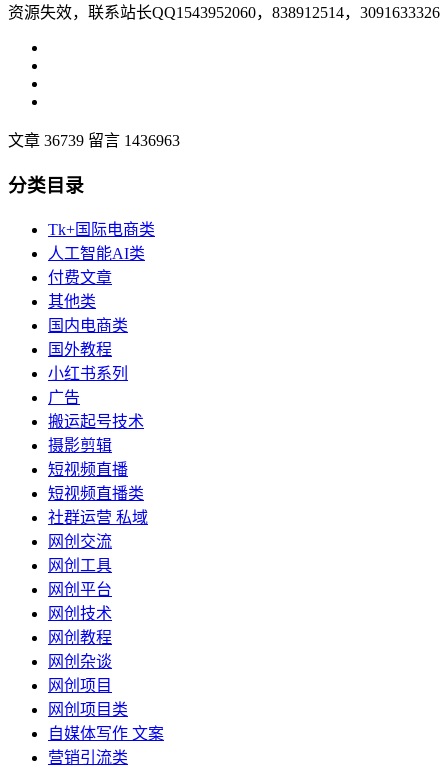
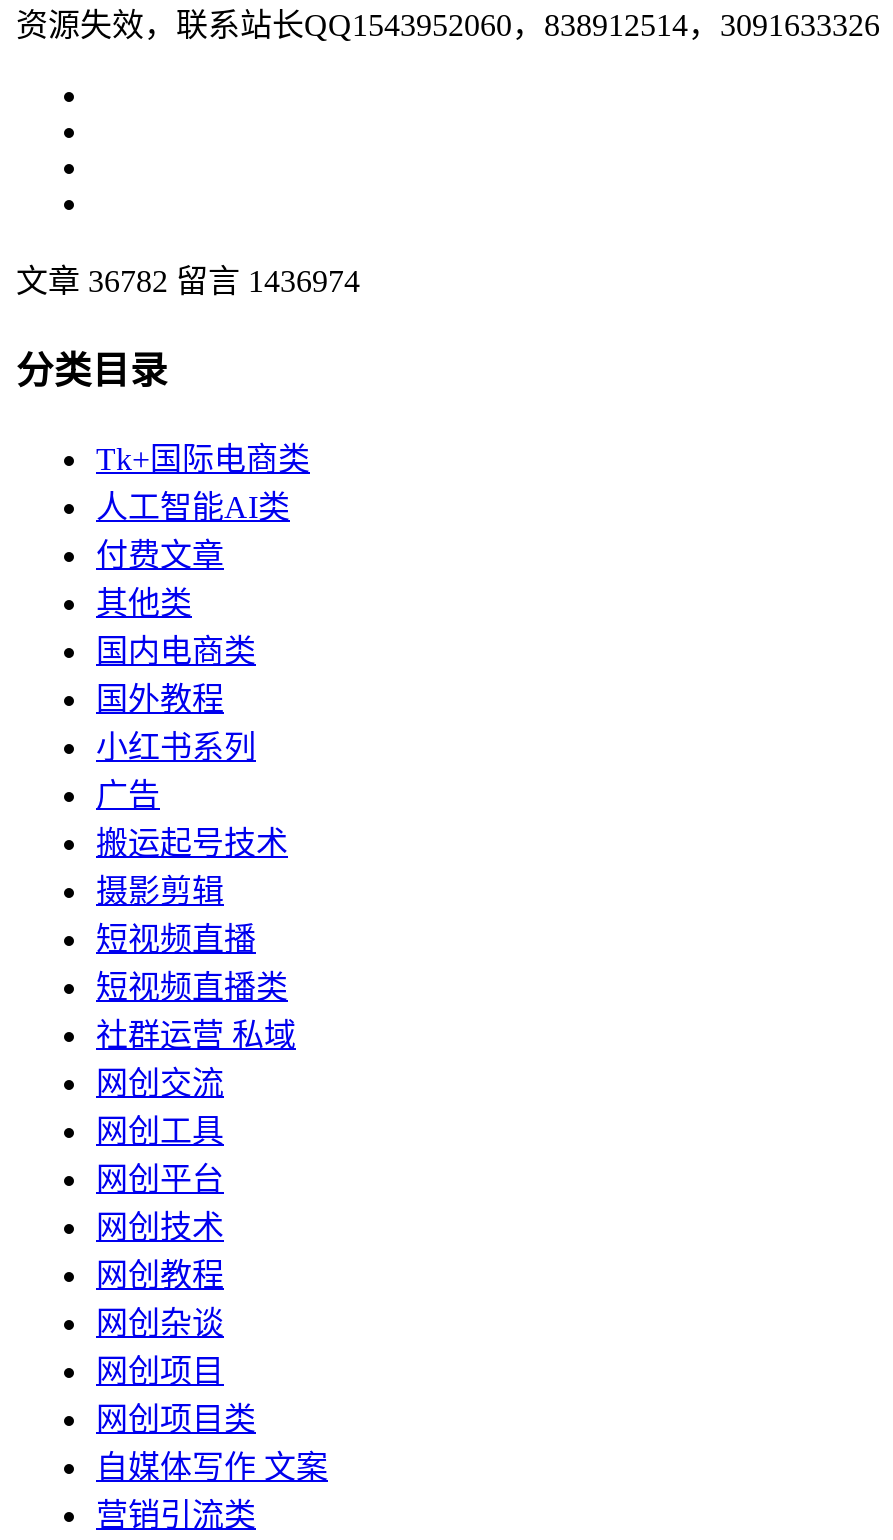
- 文章 36739 留言 1436963
+ 文章 36782 留言 1436974
